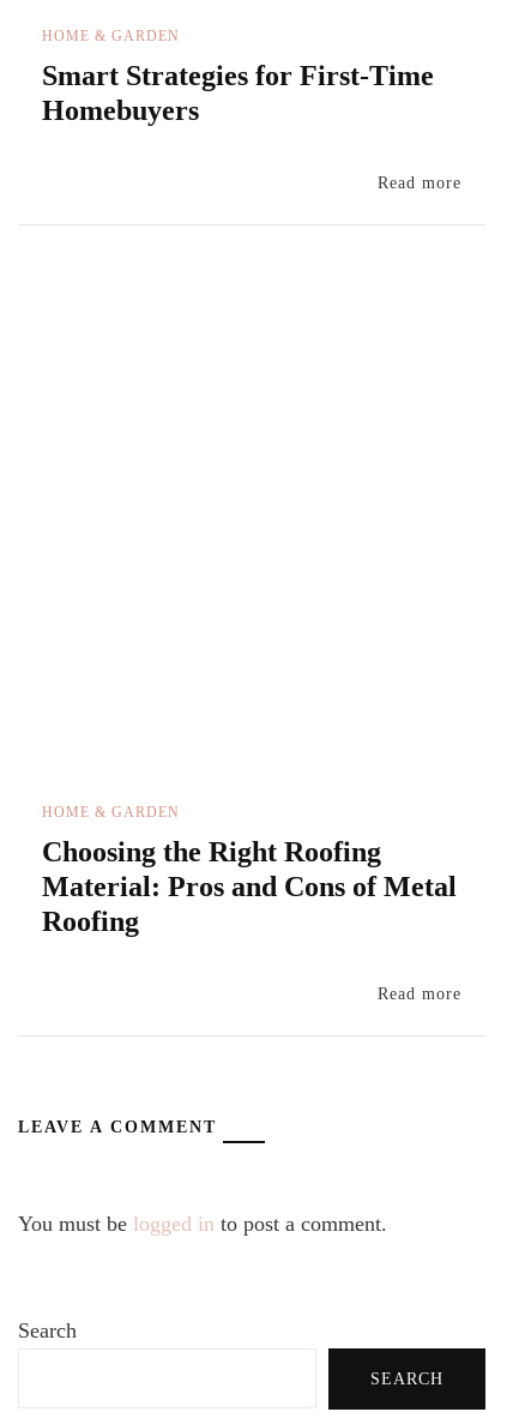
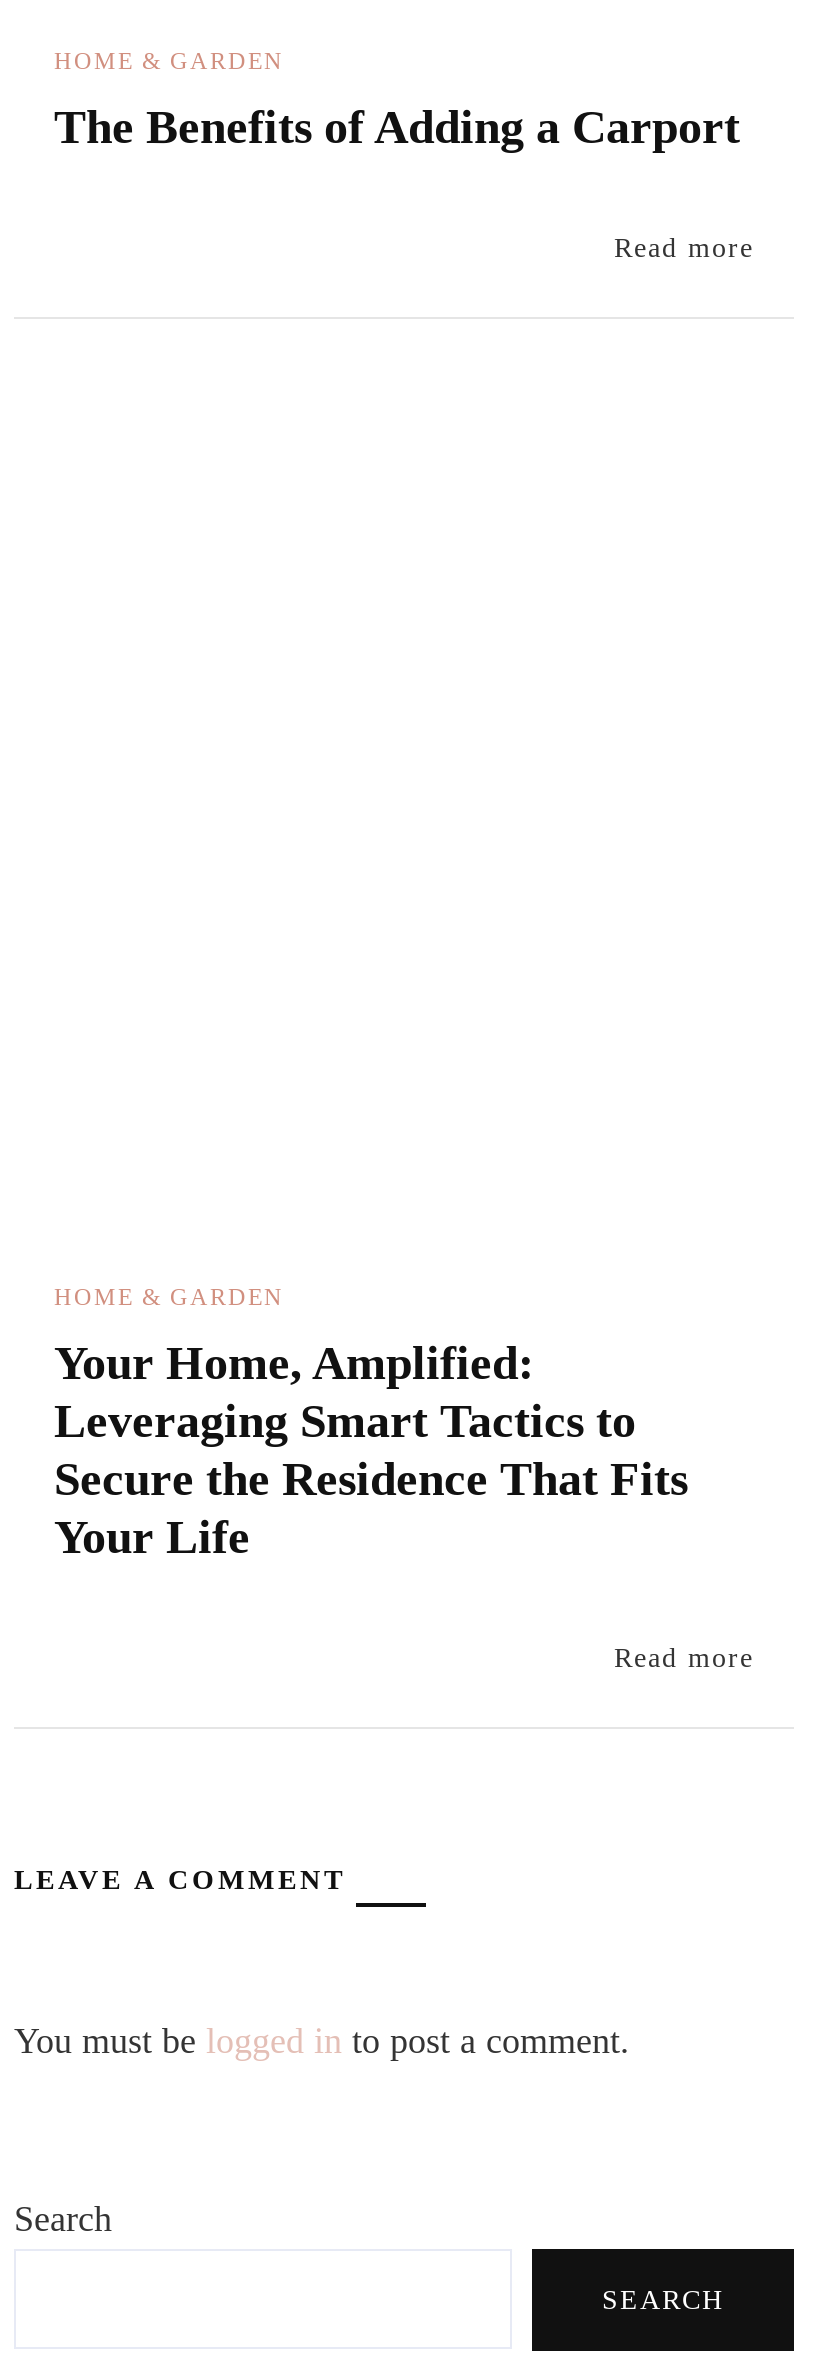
- Smart Strategies for First-Time
- Homebuyers
+ The Benefits of Adding a Carport

moved up: Read more | HOME & GARDEN

- Choosing the Right Roofing
- Material: Pros and Cons of Metal
- Roofing
+ Your Home, Amplified:
+ Leveraging Smart Tactics to
+ Secure the Residence That Fits
+ Your Life
